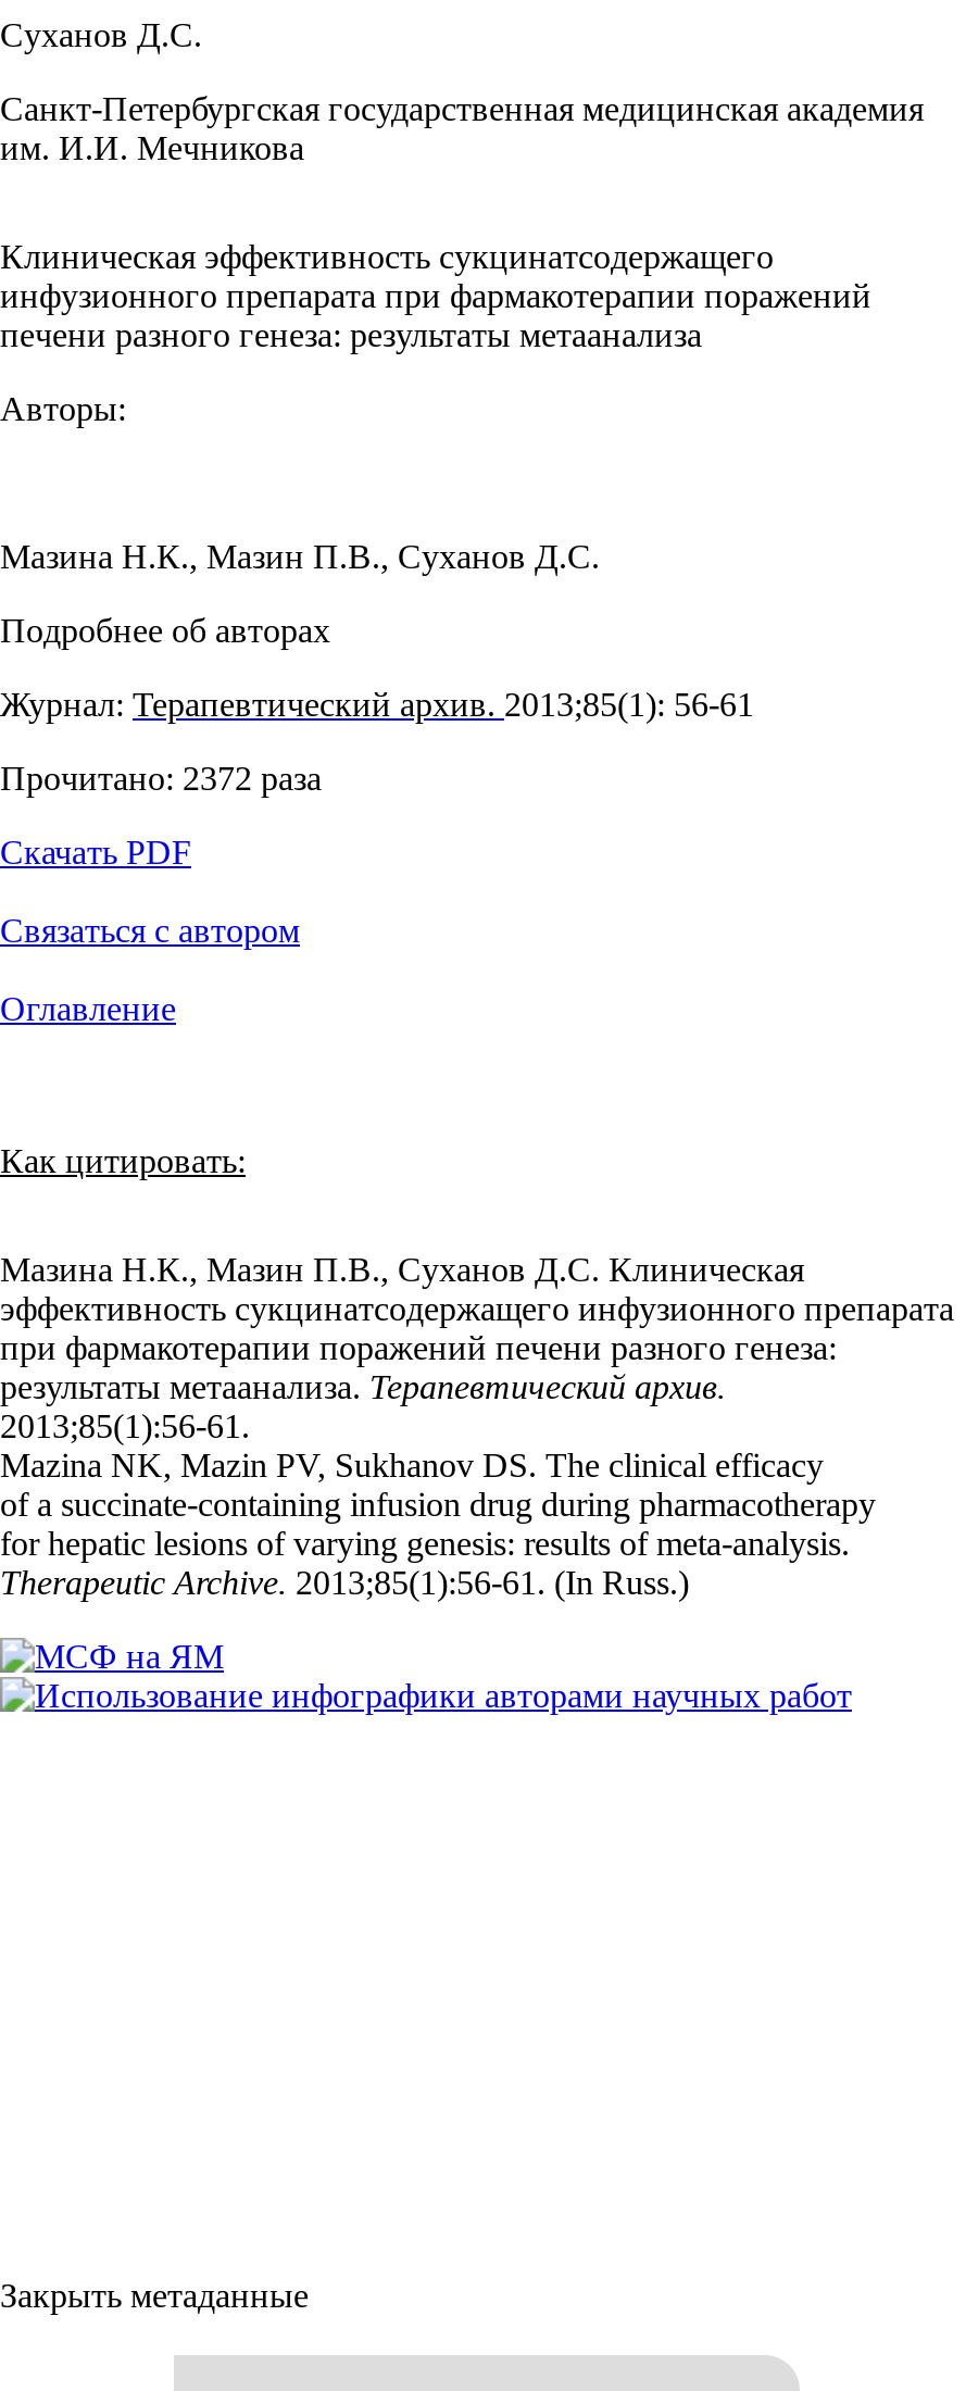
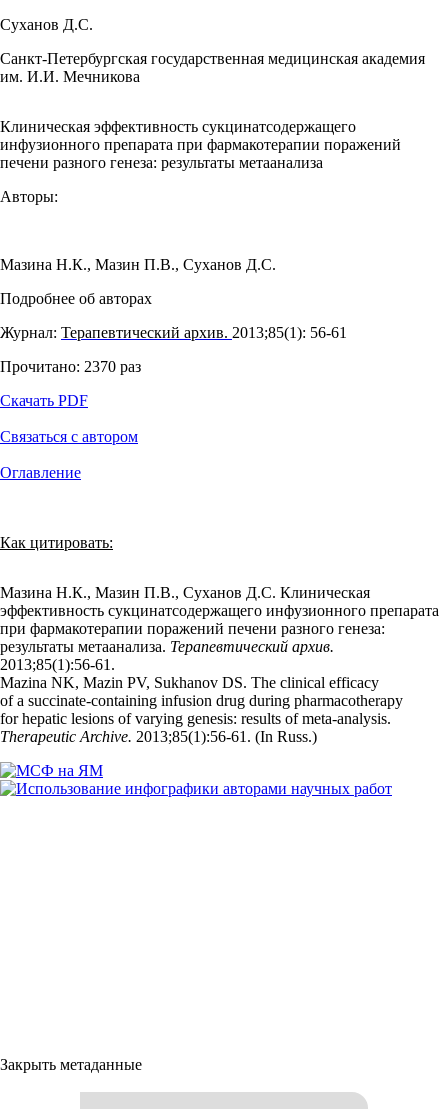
- Прочитано: 2372 раза
+ Прочитано: 2370 раз
